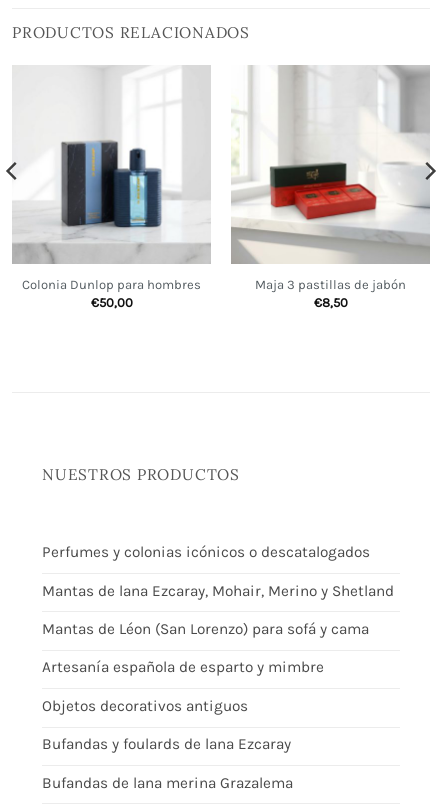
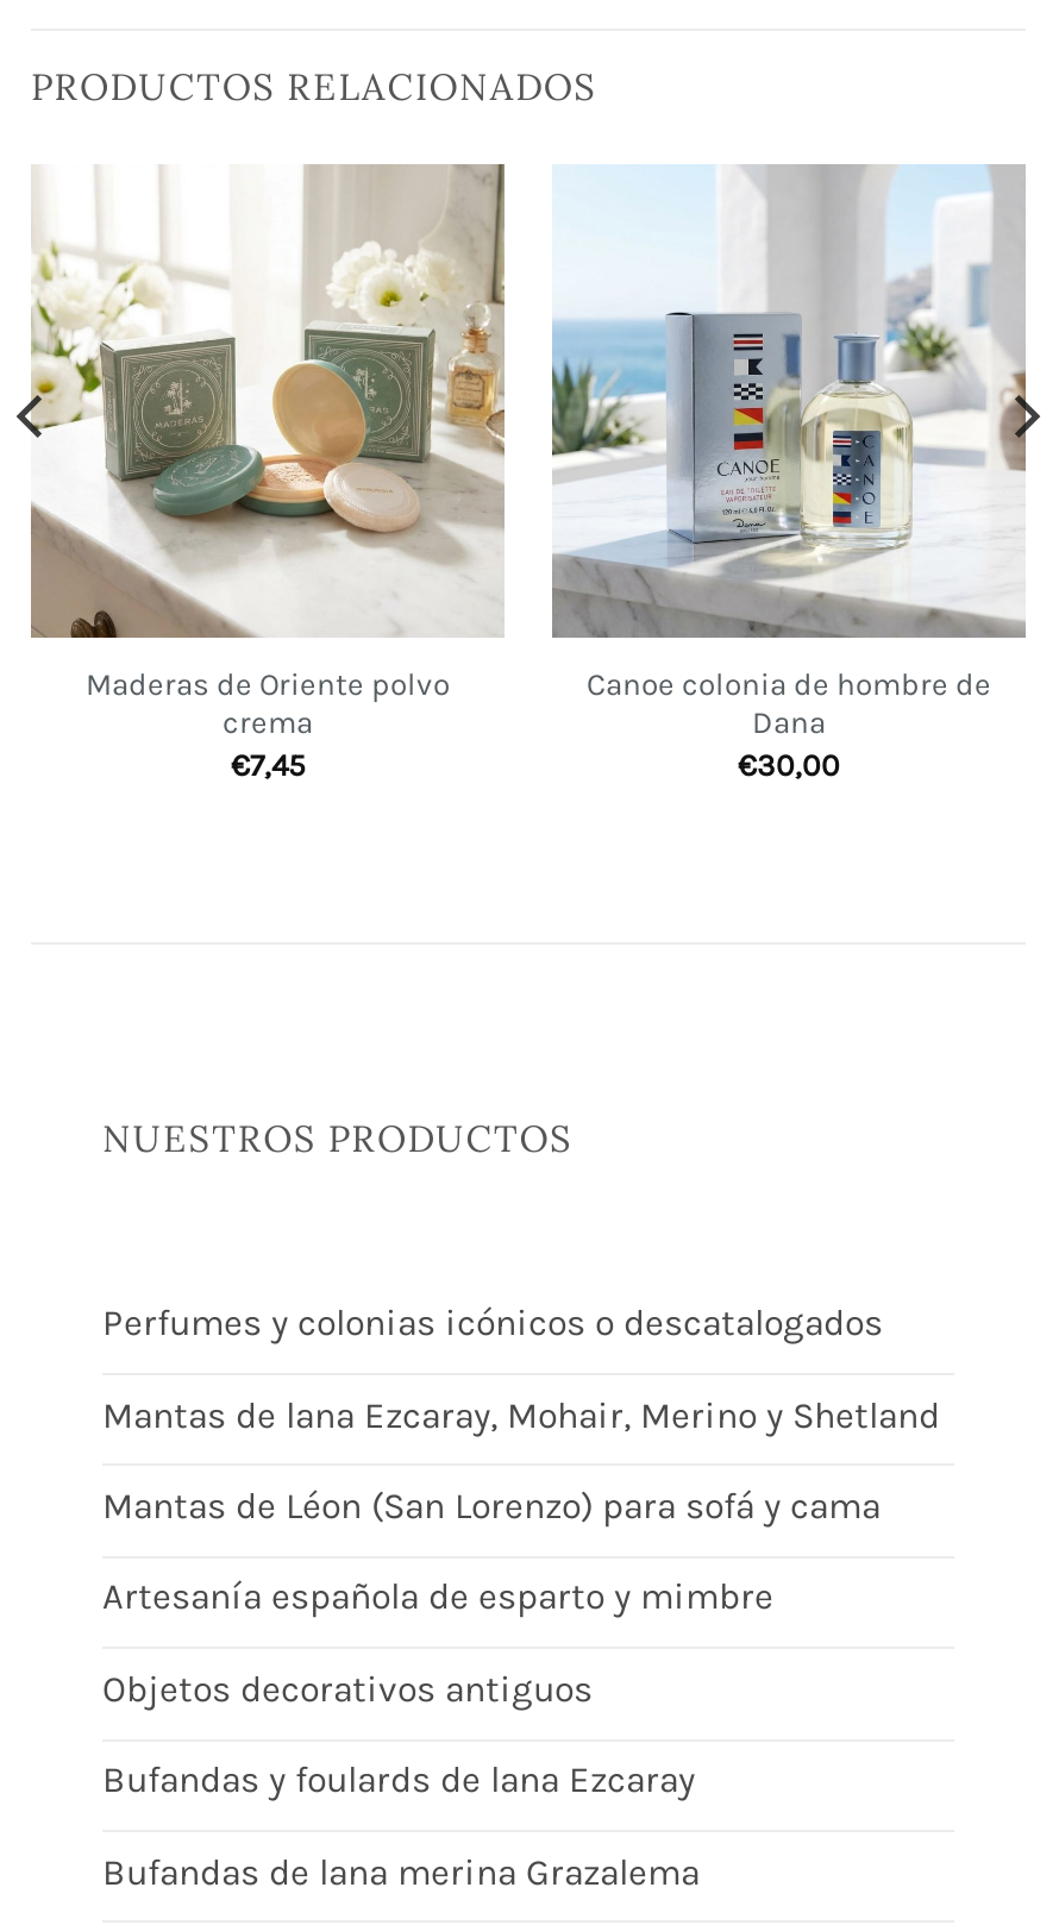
- [image]
- Colonia Dunlop para hombres
- €50,00
+ [image]
+ Maderas de Oriente polvo
+ crema
+ €7,45

- [image]
- Maja 3 pastillas de jabón
- €8,50
+ [image]
+ Canoe colonia de hombre de
+ Dana
+ €30,00
